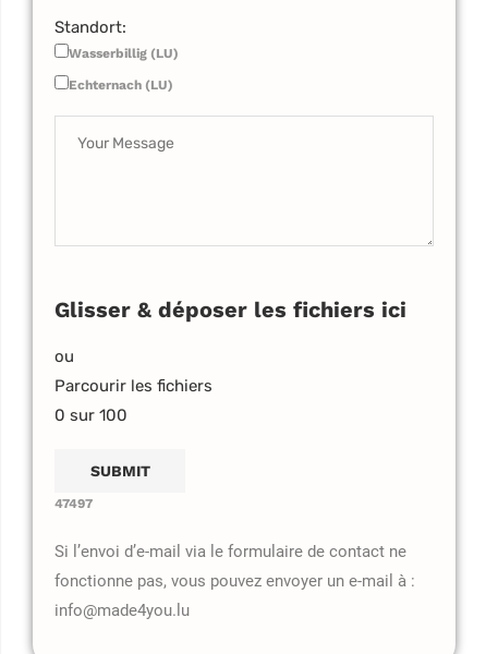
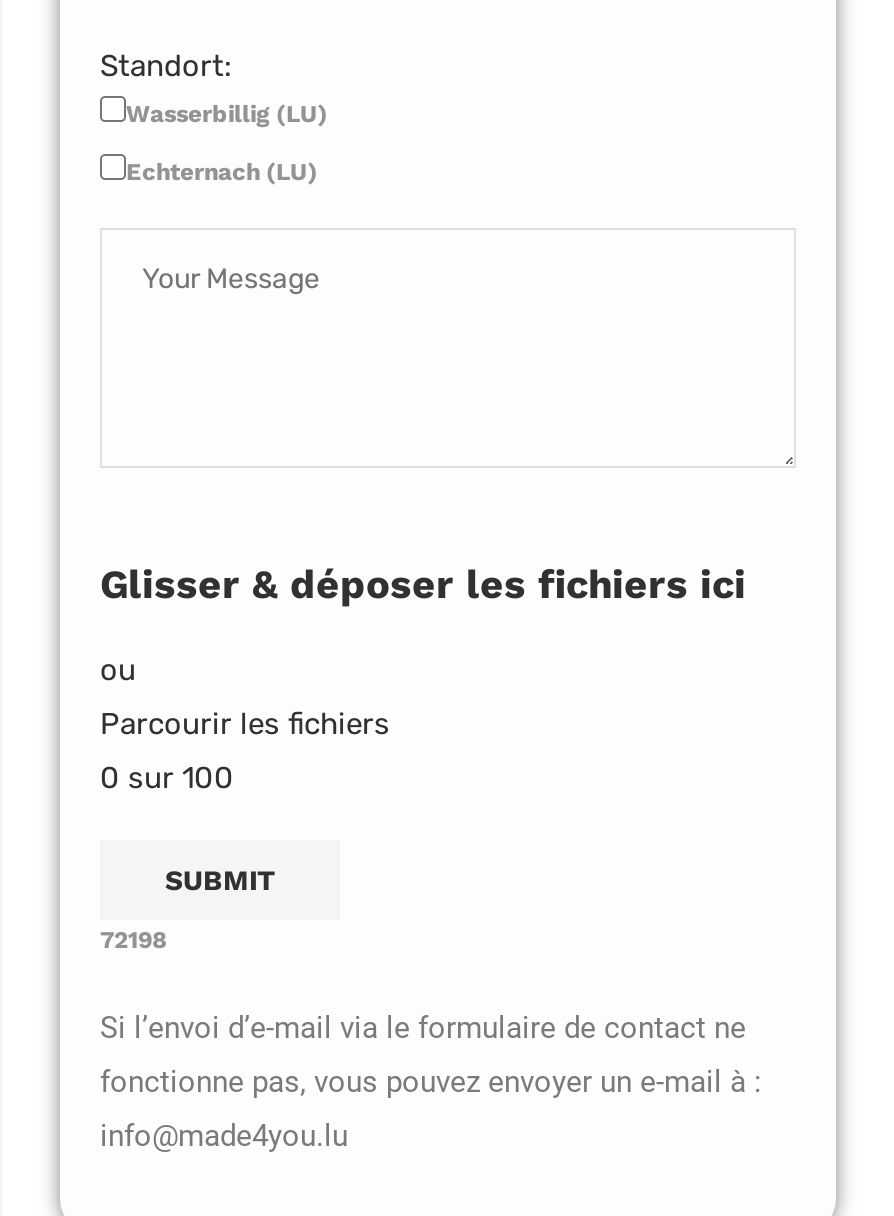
- 47497
+ 72198
